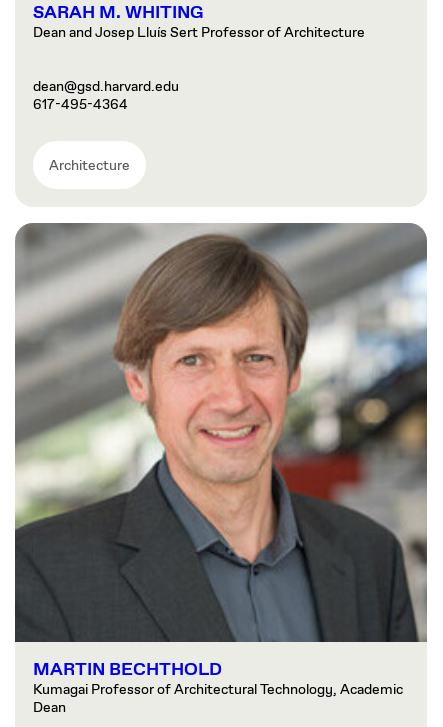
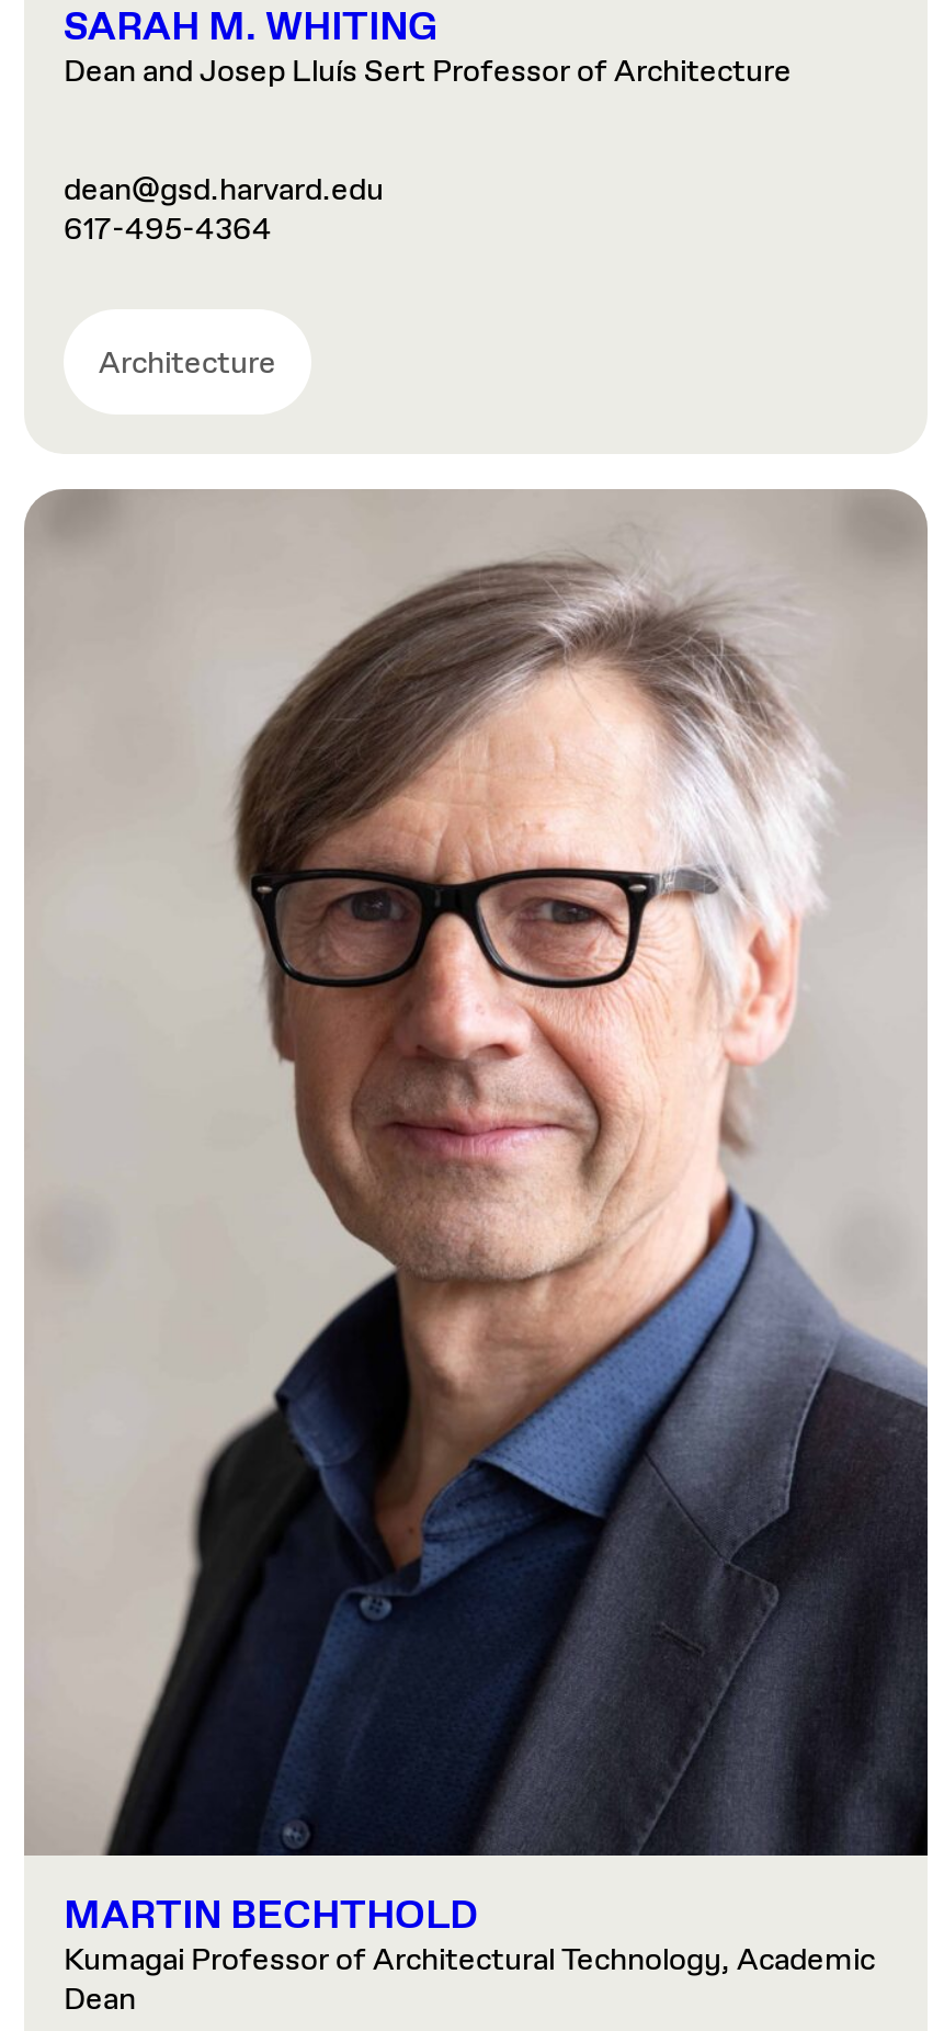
- [image]
+ [image]
